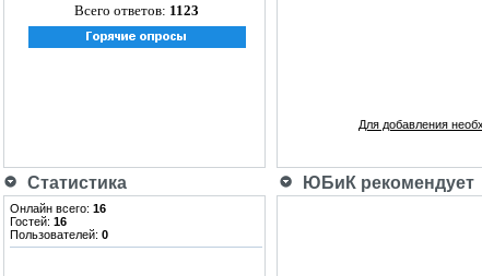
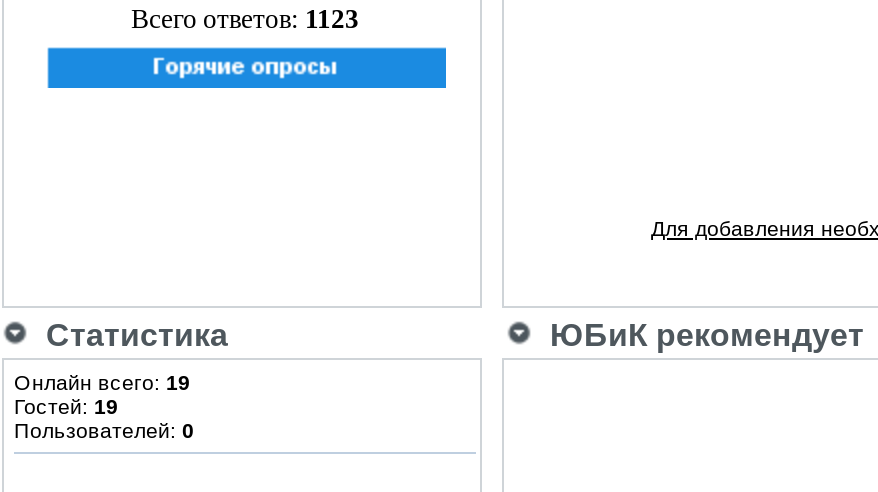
- Онлайн всего: 16
+ Онлайн всего: 19

- Гостей: 16
+ Гостей: 19
